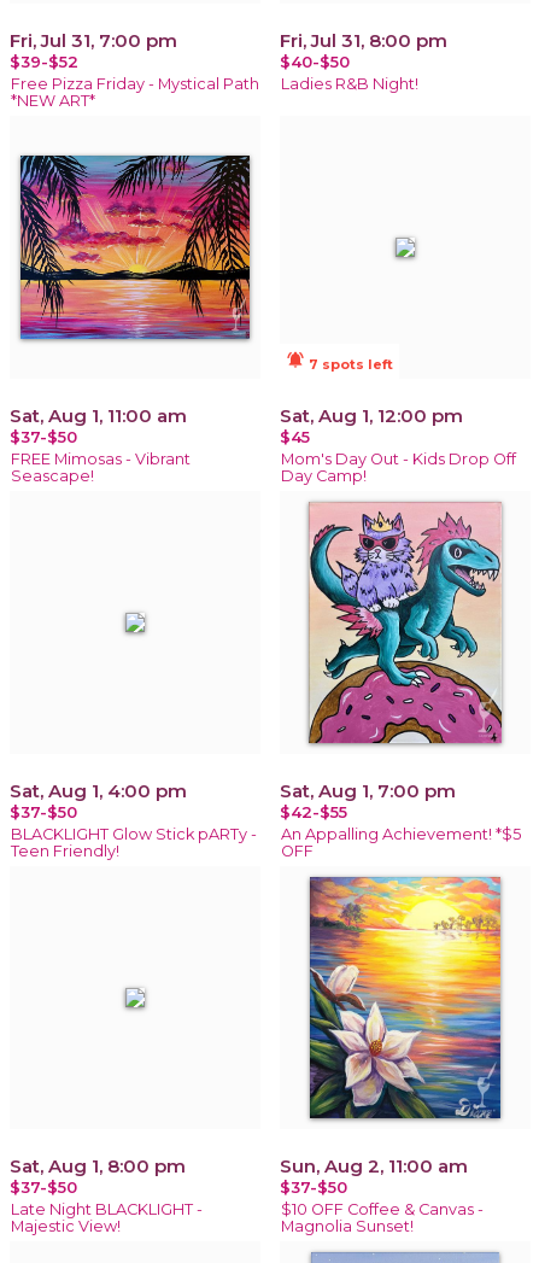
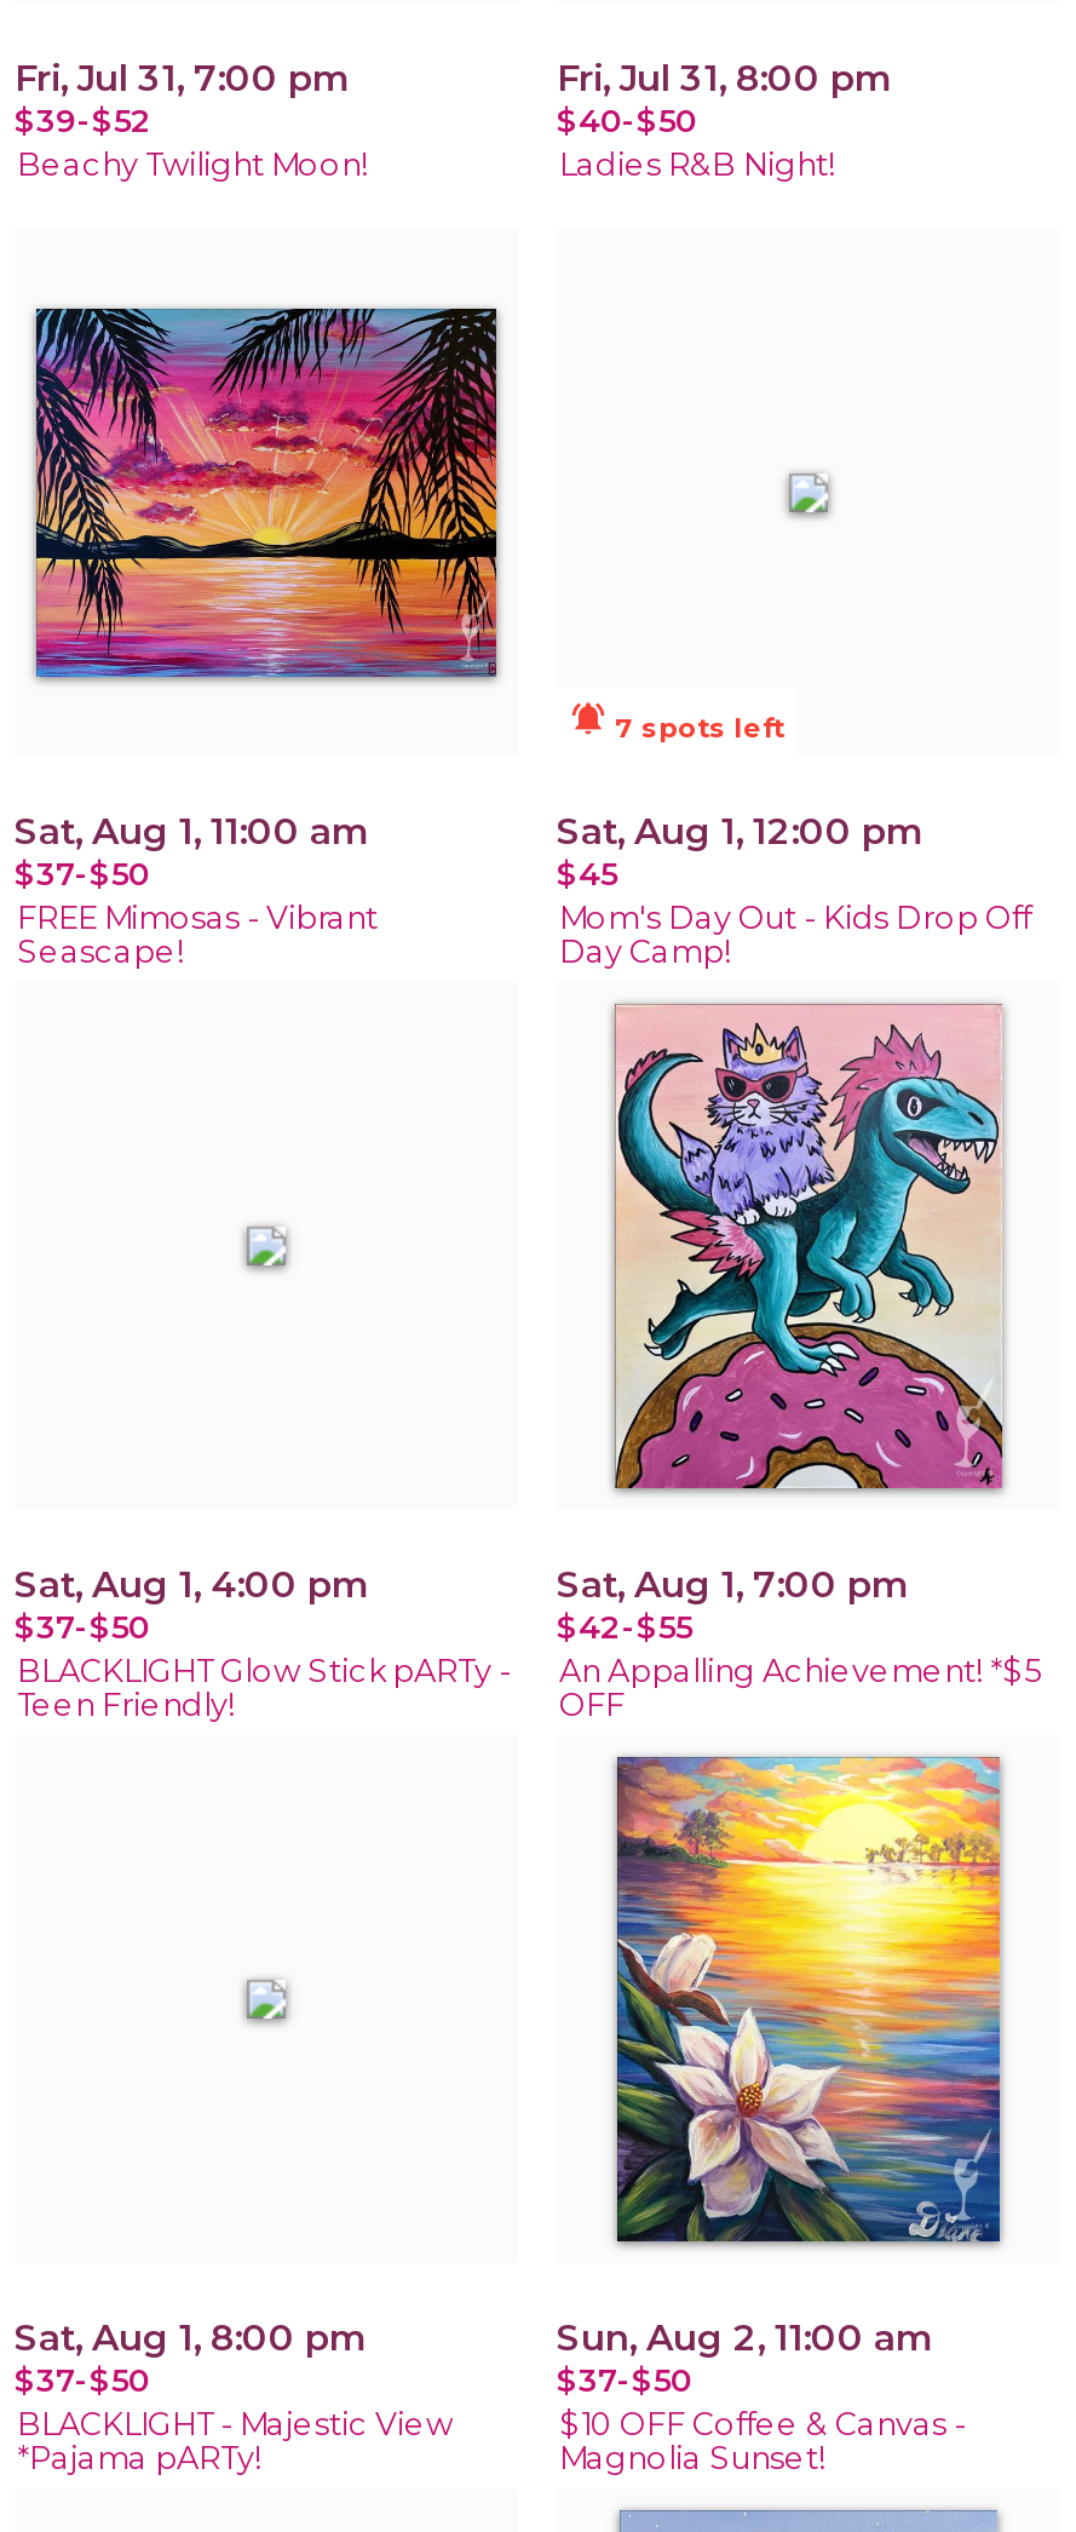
- Free Pizza Friday - Mystical Path
- *NEW ART*
+ Beachy Twilight Moon!

- Late Night BLACKLIGHT -
- Majestic View!
+ BLACKLIGHT - Majestic View
+ *Pajama pARTy!
